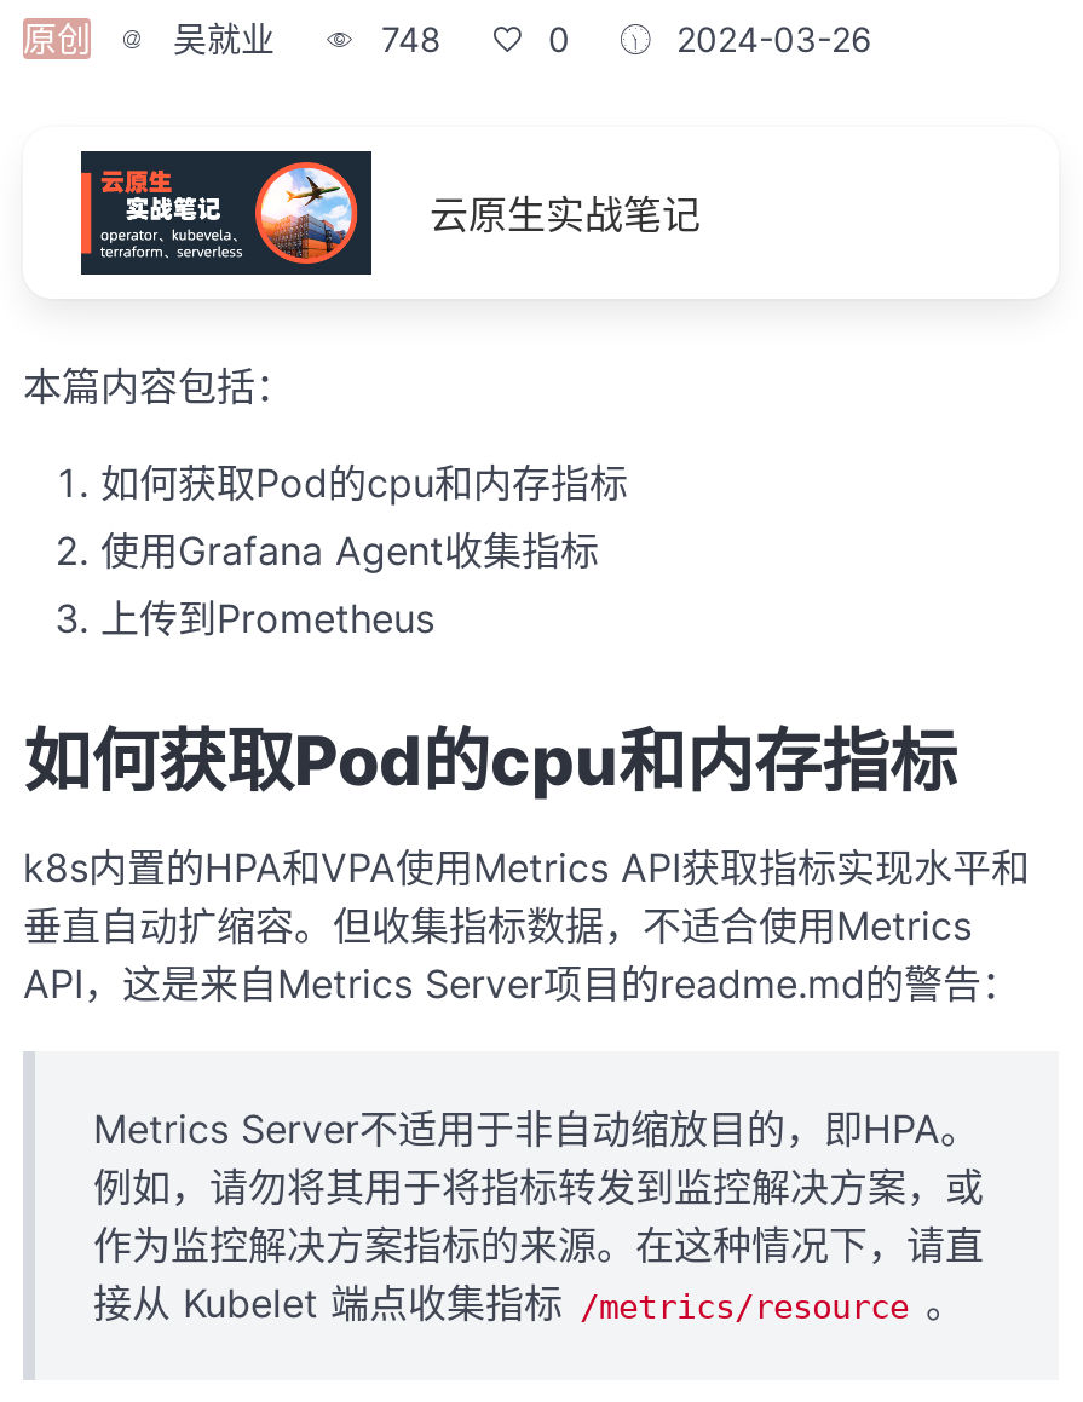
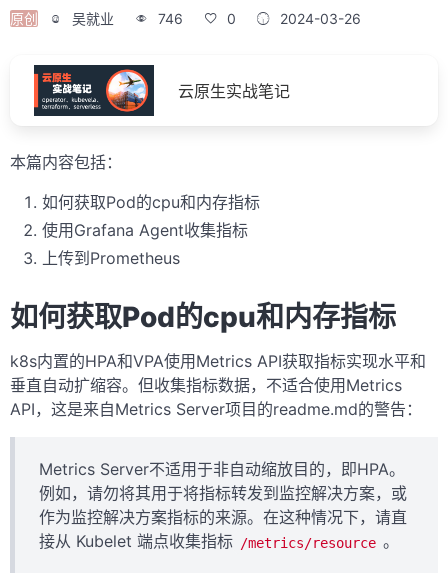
- 748
+ 746
